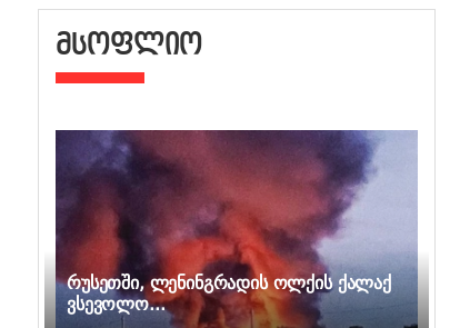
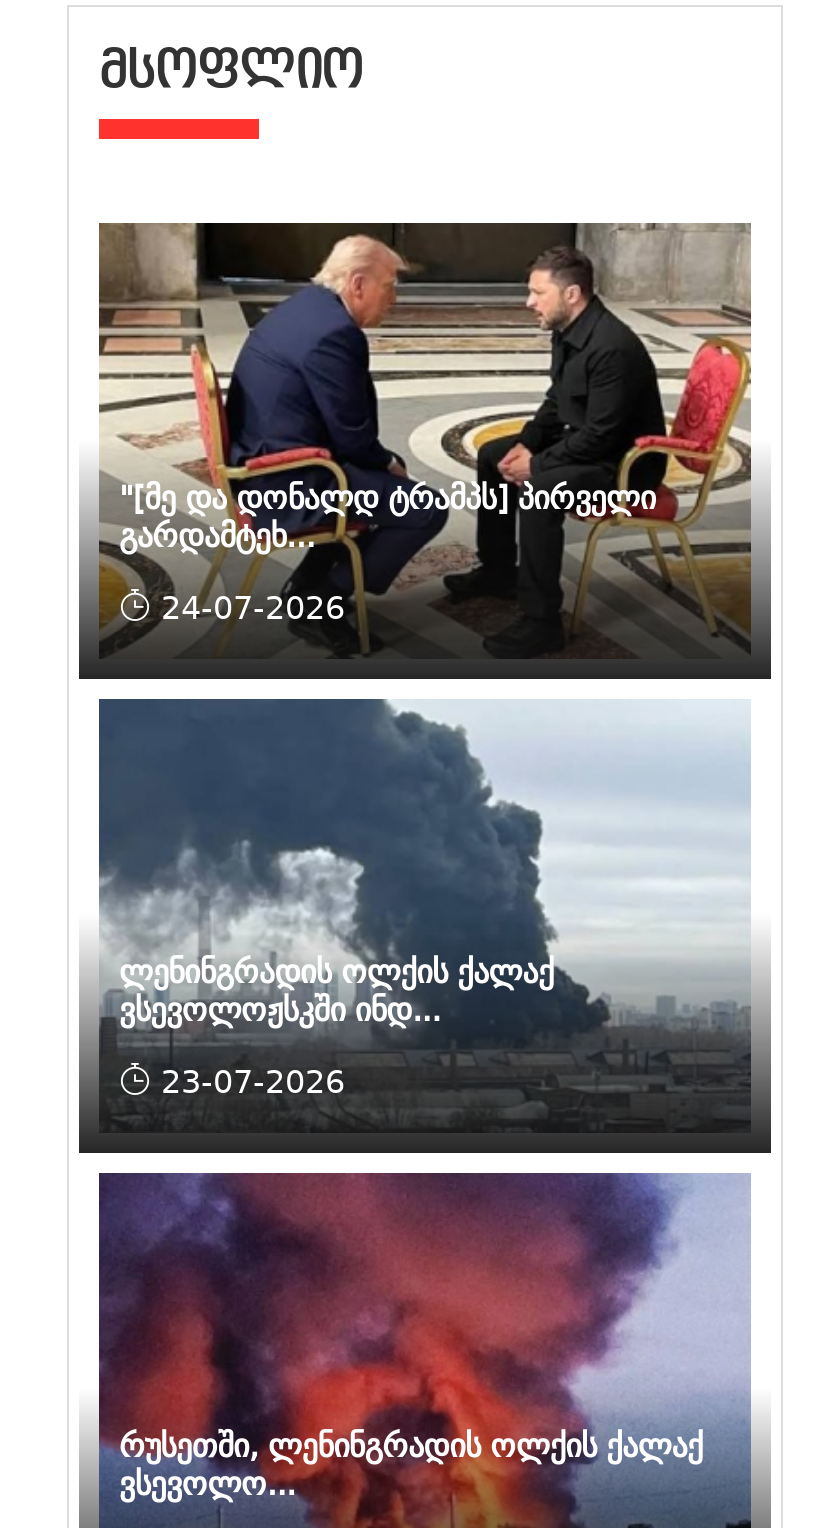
+ [image]
+ "[მე და დონალდ ტრამპს] პირველი
+ გარდამტეხ...
+ 24-07-2026

+ [image]
+ ლენინგრადის ოლქის ქალაქ
+ ვსევოლოჟსკში ინდ...
+ 23-07-2026
